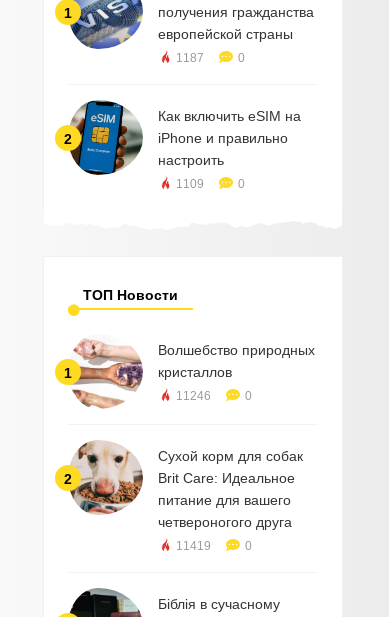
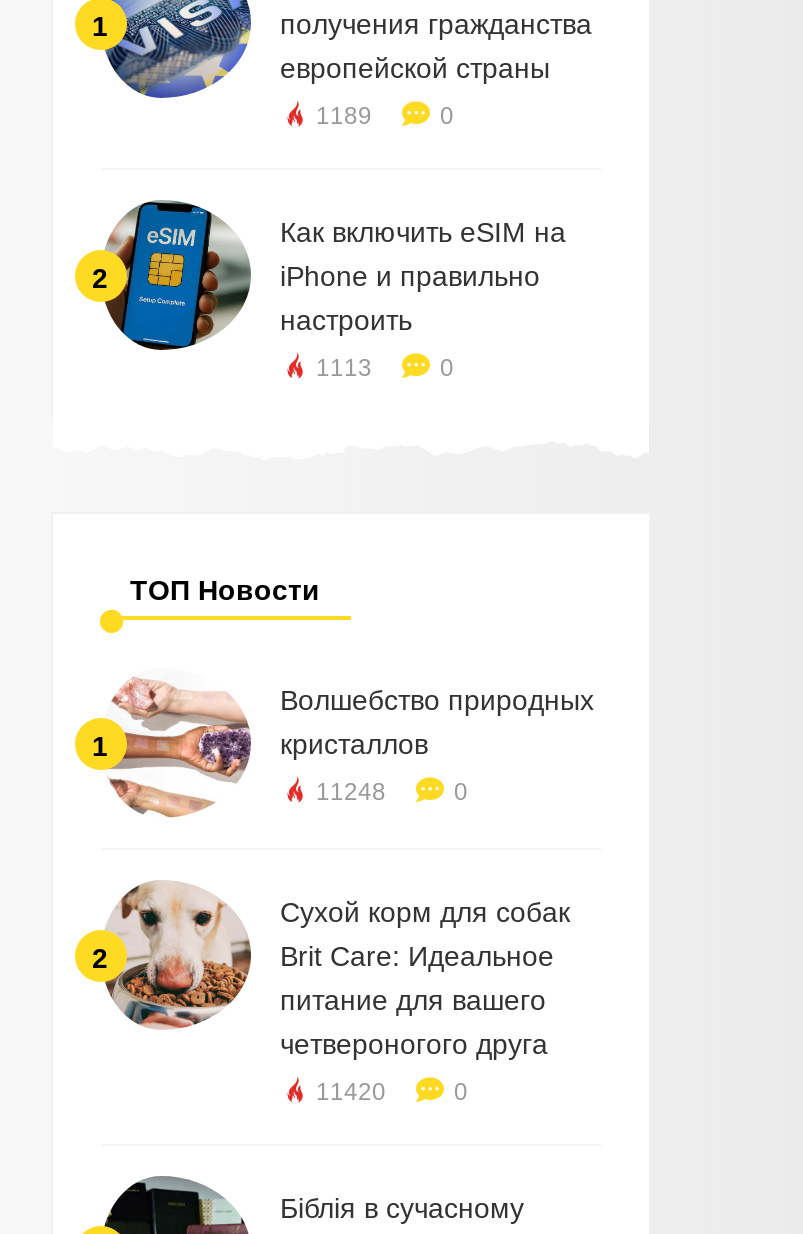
- 1187
+ 1189

- 1109
+ 1113

- 11246
+ 11248

- 11419
+ 11420
